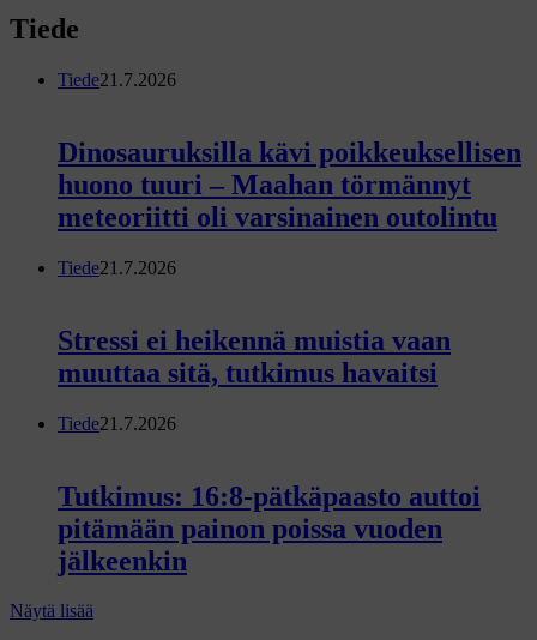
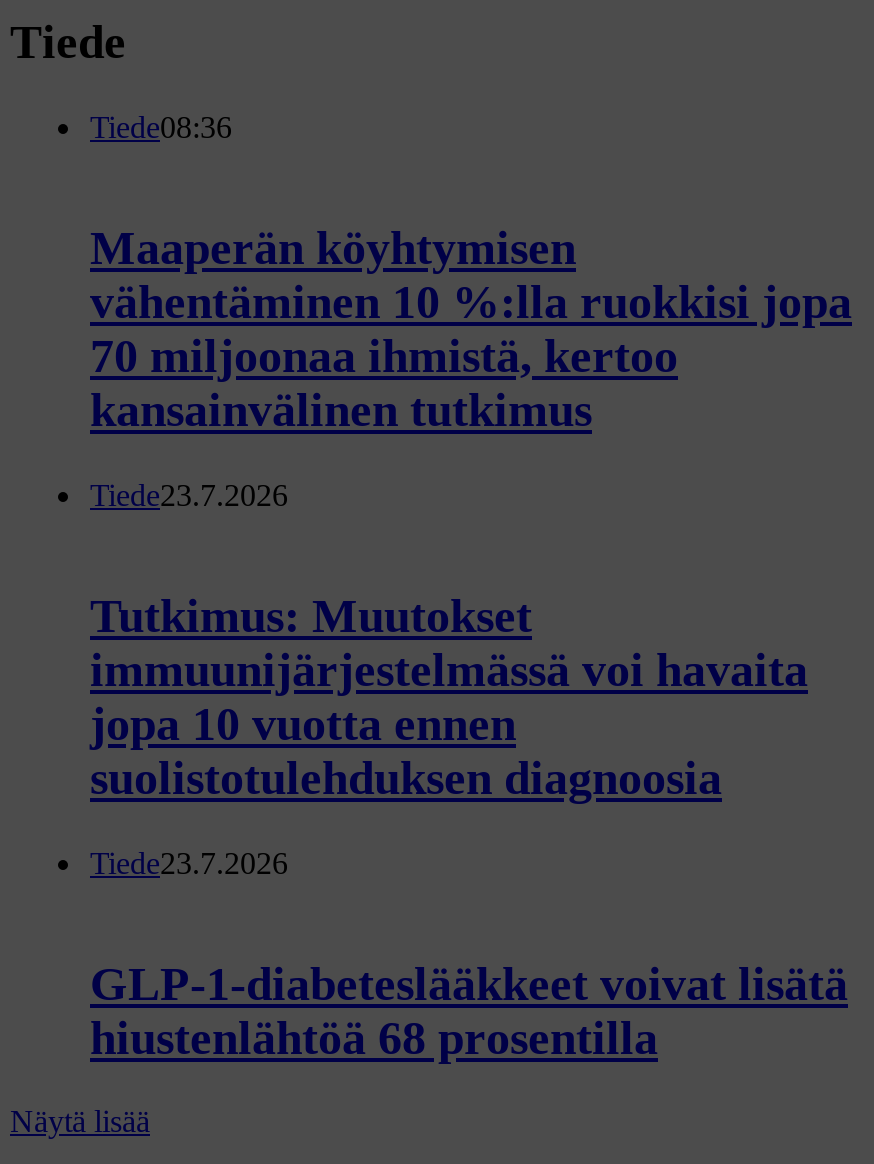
- Tiede21.7.2026
+ Tiede08:36

- Dinosauruksilla kävi poikkeuksellisen
- huono tuuri – Maahan törmännyt
- meteoriitti oli varsinainen outolintu
+ Maaperän köyhtymisen
+ vähentäminen 10 %:lla ruokkisi jopa
+ 70 miljoonaa ihmistä, kertoo
+ kansainvälinen tutkimus

- Tiede21.7.2026
+ Tiede23.7.2026

- Stressi ei heikennä muistia vaan
- muuttaa sitä, tutkimus havaitsi
+ Tutkimus: Muutokset
+ immuunijärjestelmässä voi havaita
+ jopa 10 vuotta ennen
+ suolistotulehduksen diagnoosia

- Tiede21.7.2026
+ Tiede23.7.2026

- Tutkimus: 16:8-pätkäpaasto auttoi
- pitämään painon poissa vuoden
- jälkeenkin
+ GLP-1-diabeteslääkkeet voivat lisätä
+ hiustenlähtöä 68 prosentilla
